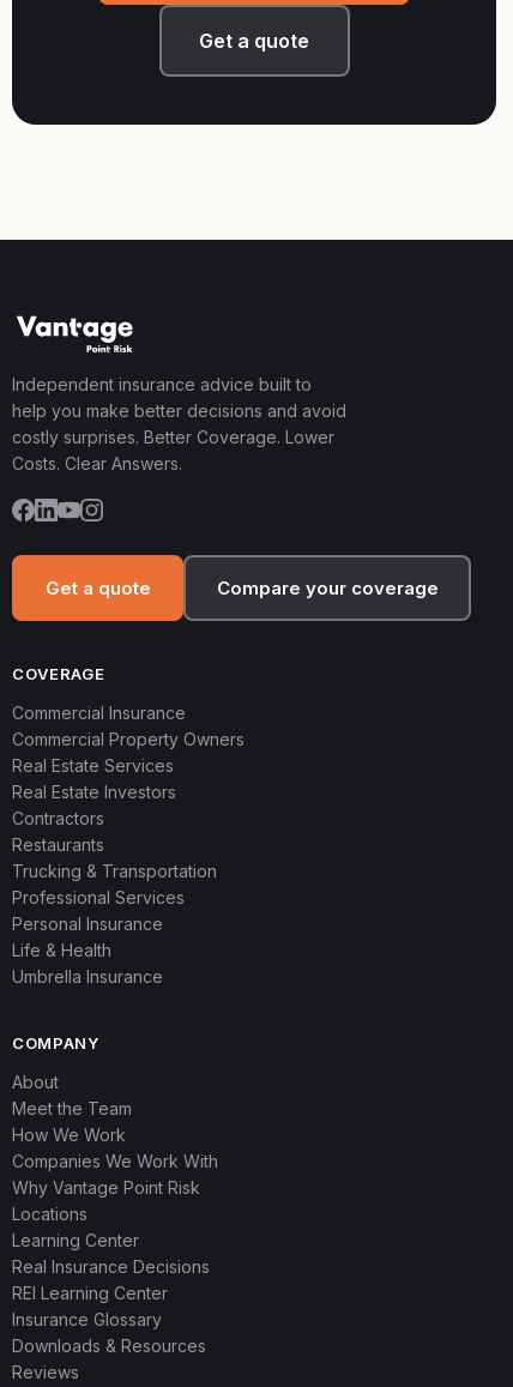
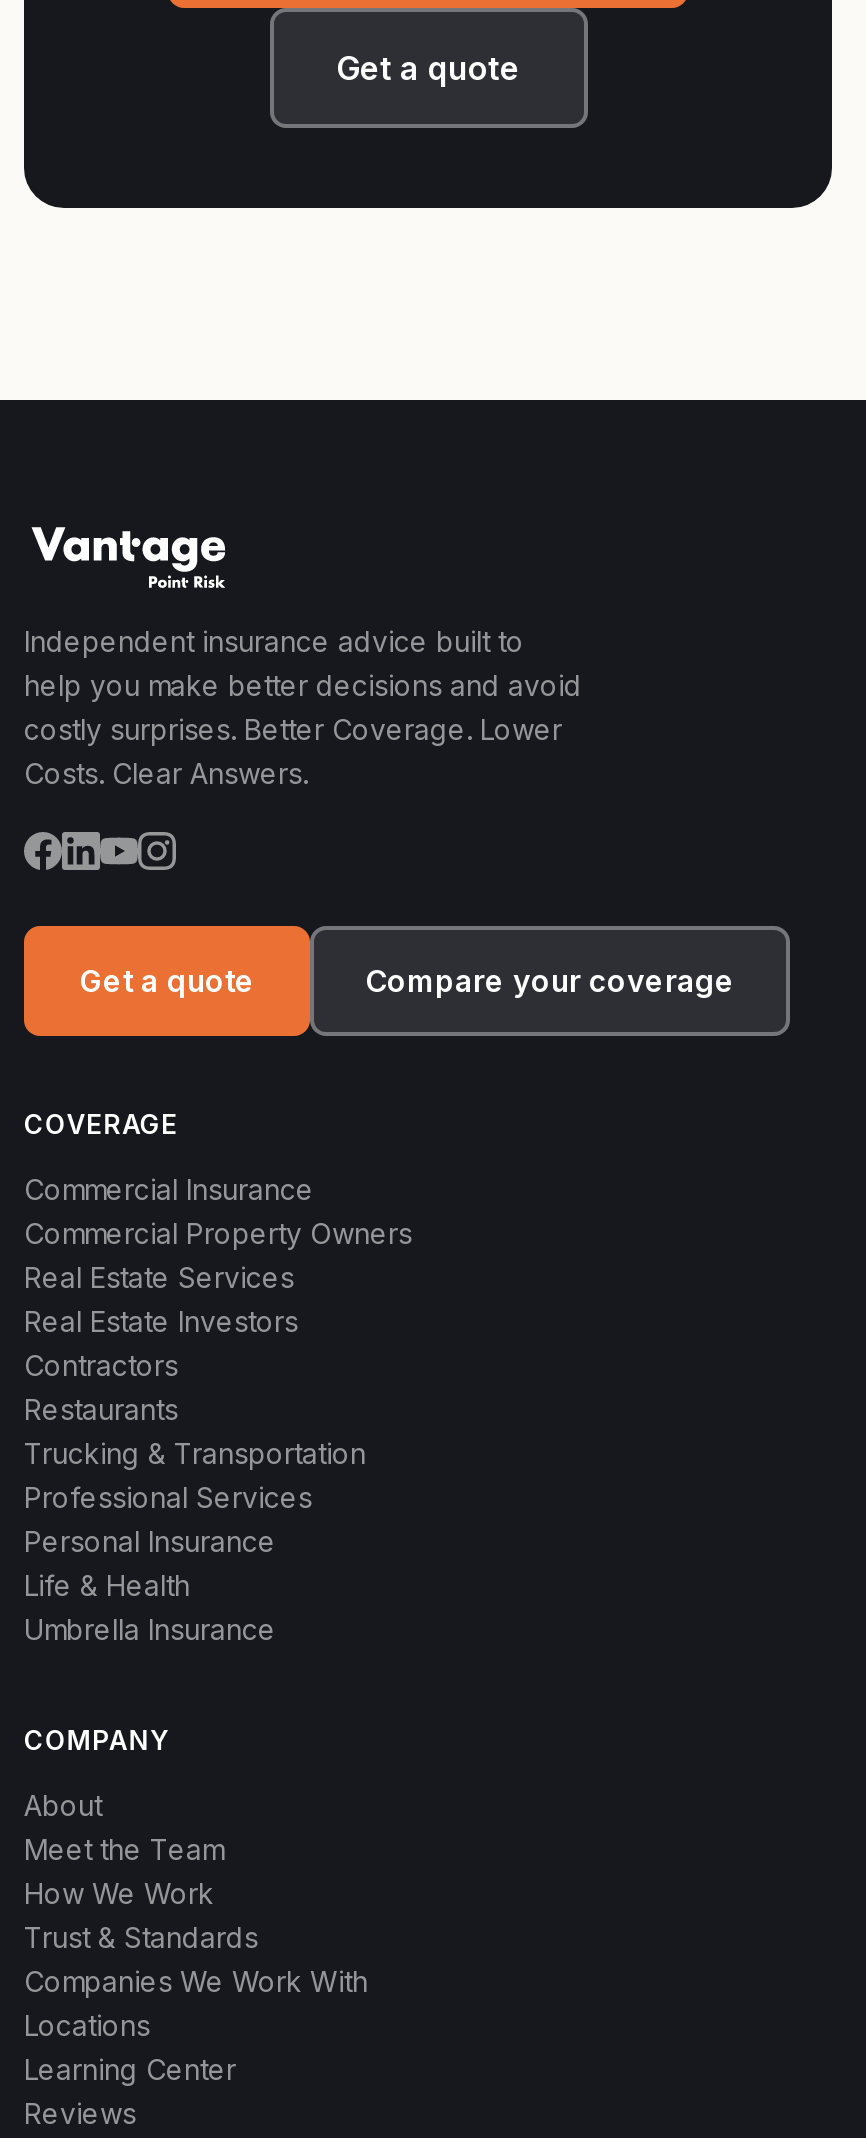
+ Trust & Standards

moved down: Companies We Work With

- Why Vantage Point Risk

- Real Insurance Decisions
- REI Learning Center
- Insurance Glossary
- Downloads & Resources
